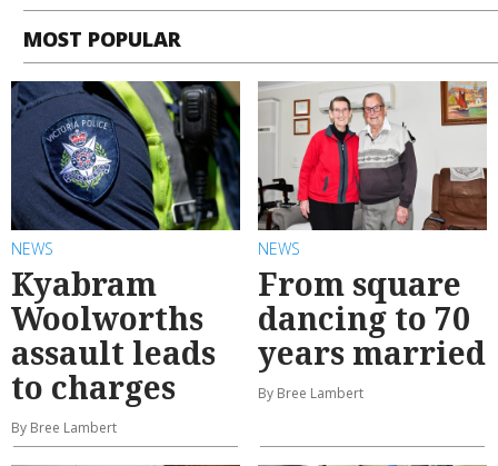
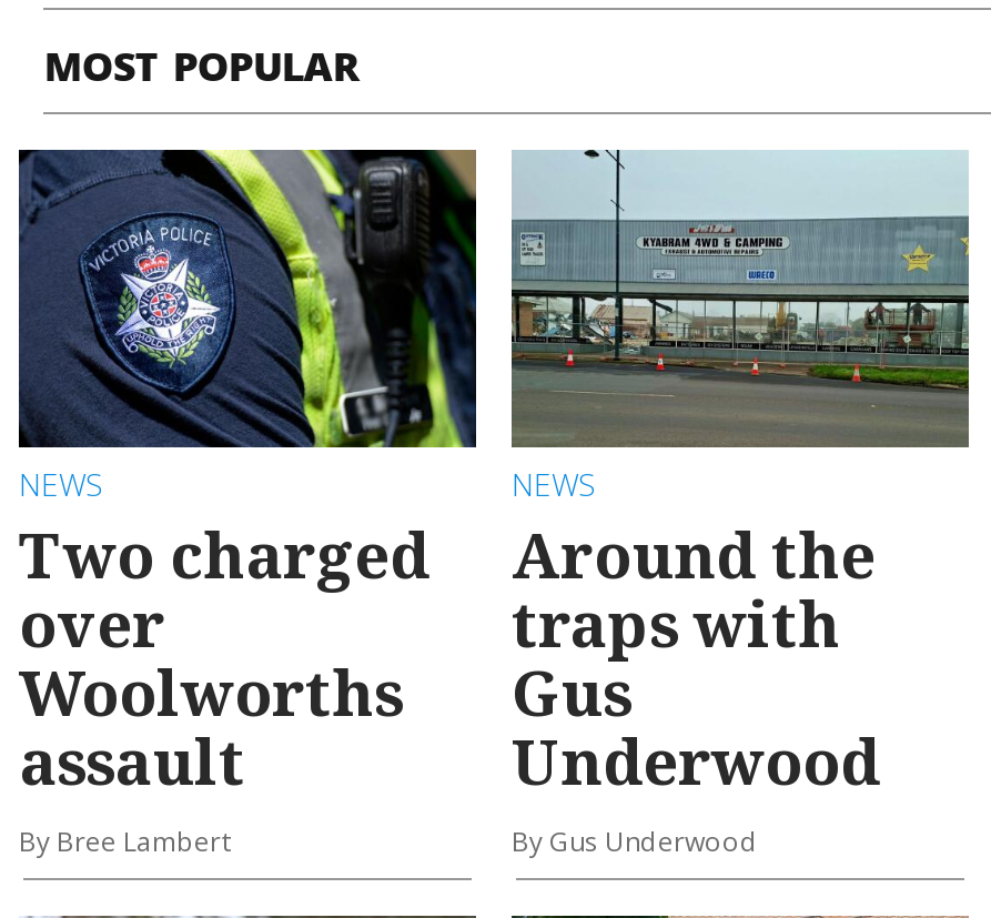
- [image]
- From square
- dancing to 70
- years married
- By Bree Lambert
+ [image]
+ Around the
+ traps with
+ Gus
+ Underwood
+ By Gus Underwood

- Kyabram
+ Two charged
+ over

moved down: Woolworths

- assault leads
- to charges
+ assault
